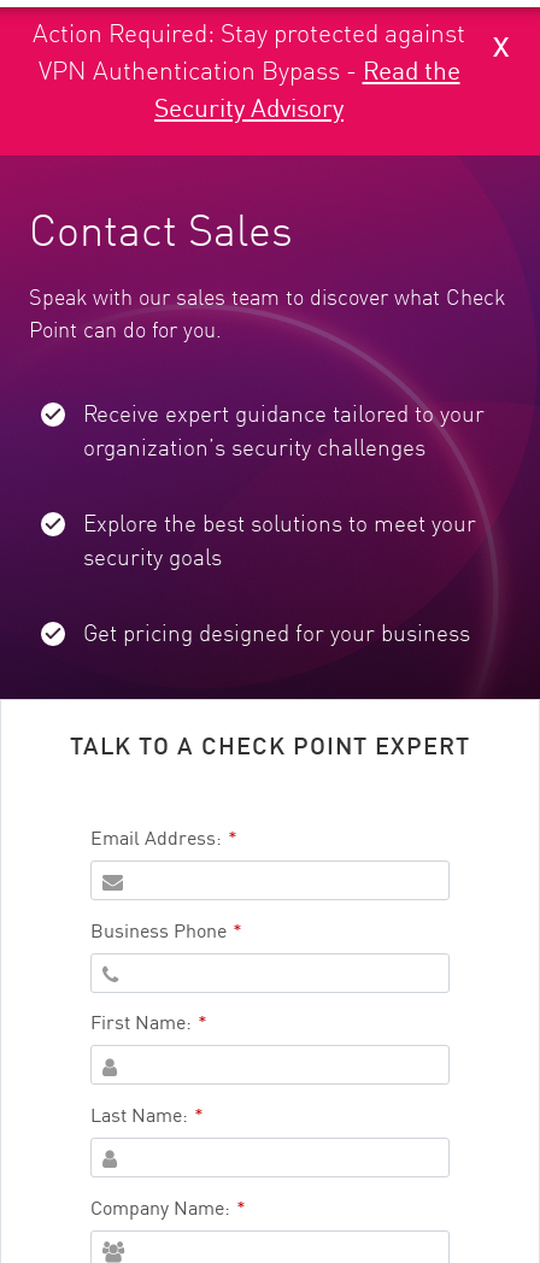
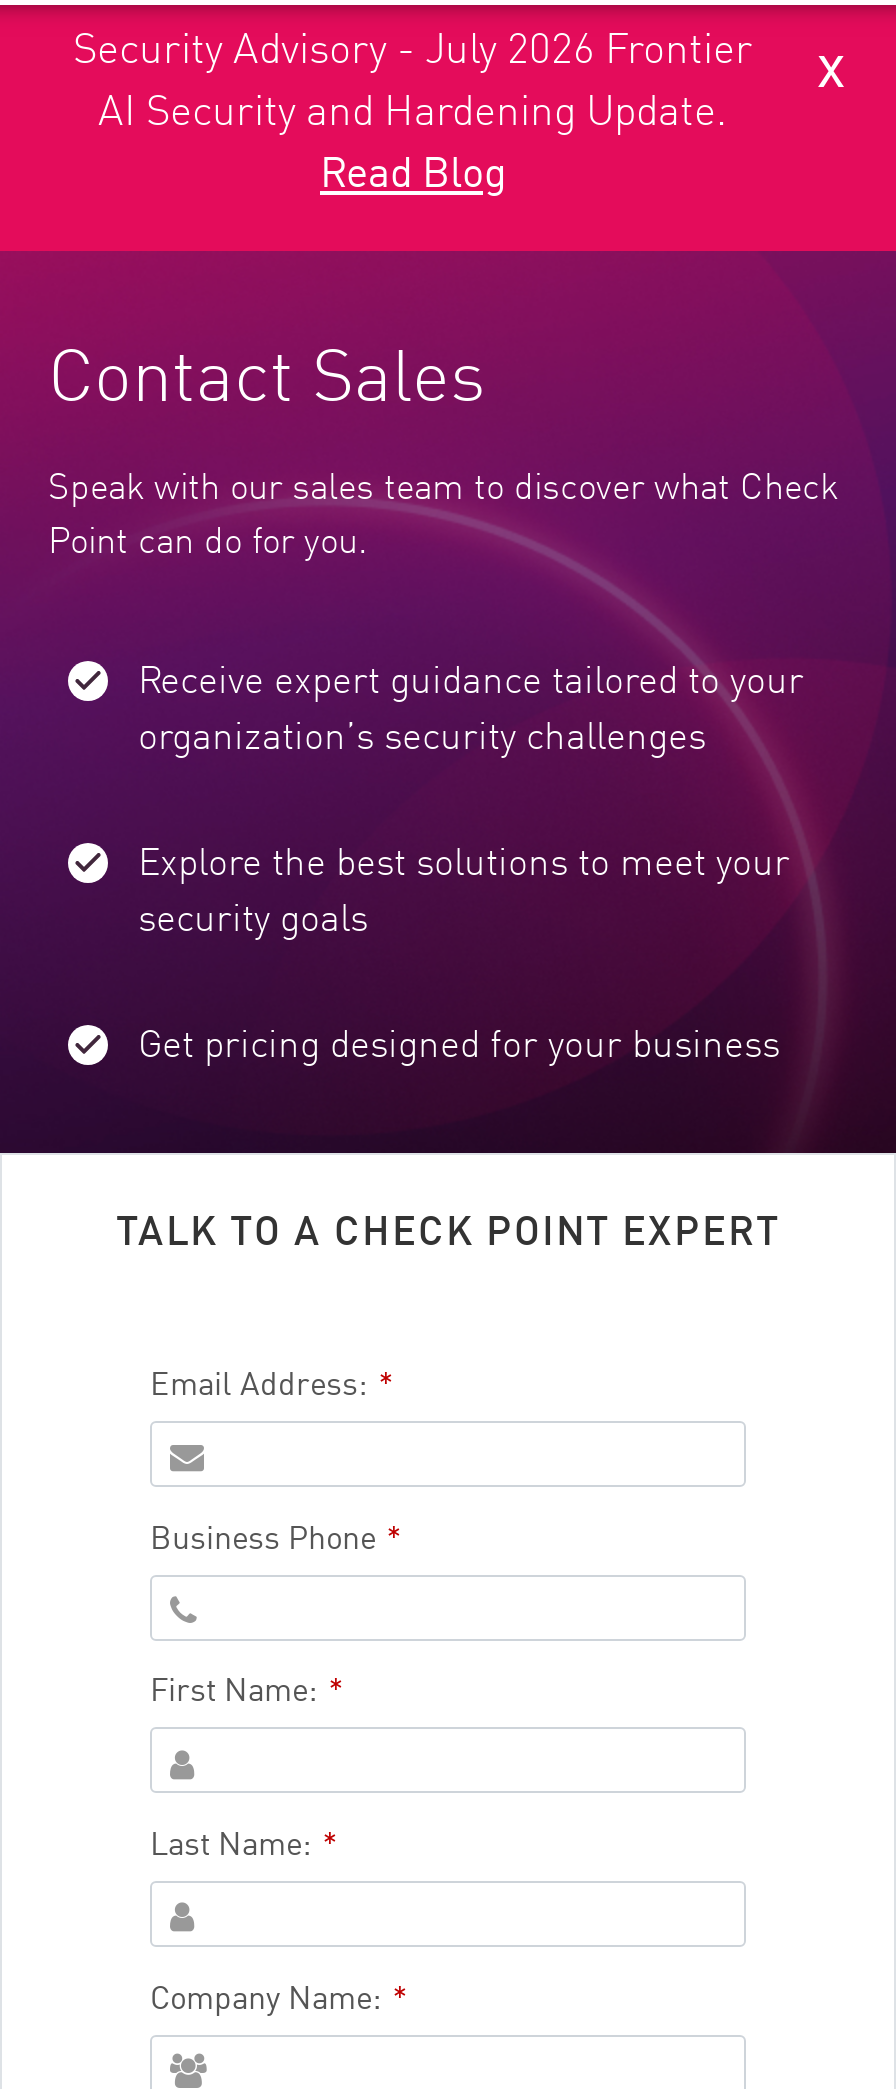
- Action Required: Stay protected against
- VPN Authentication Bypass - Read the
- Security Advisory
+ Security Advisory - July 2026 Frontier
+ AI Security and Hardening Update.
+ Read Blog
